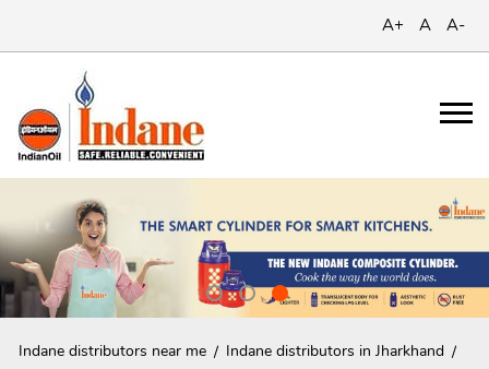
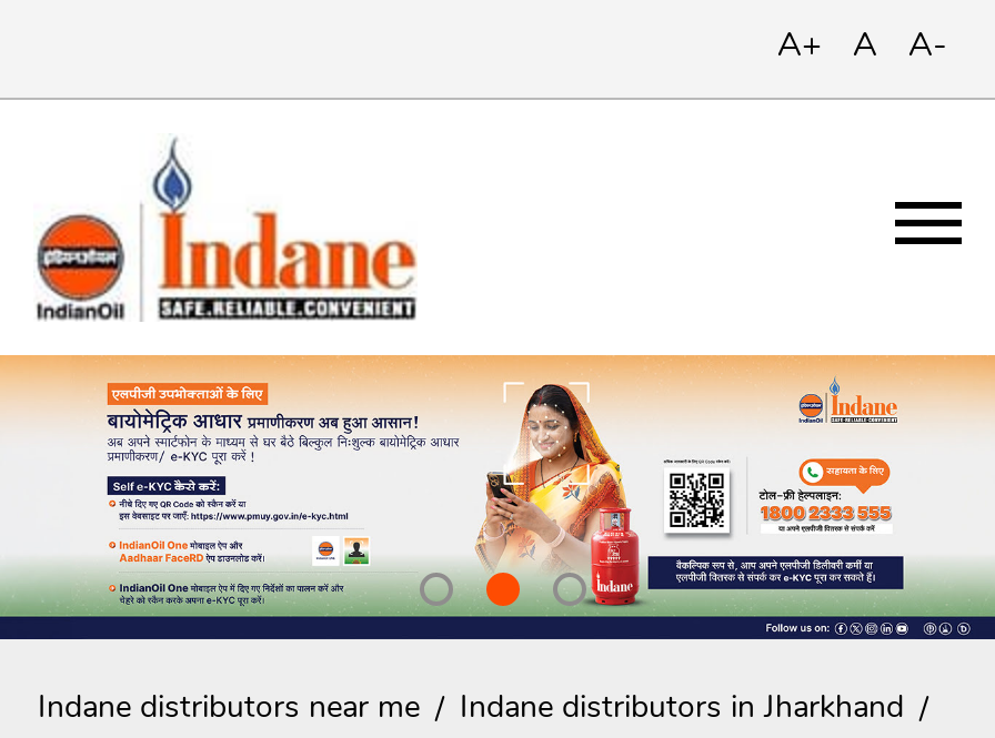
- [image]
+ [image]
